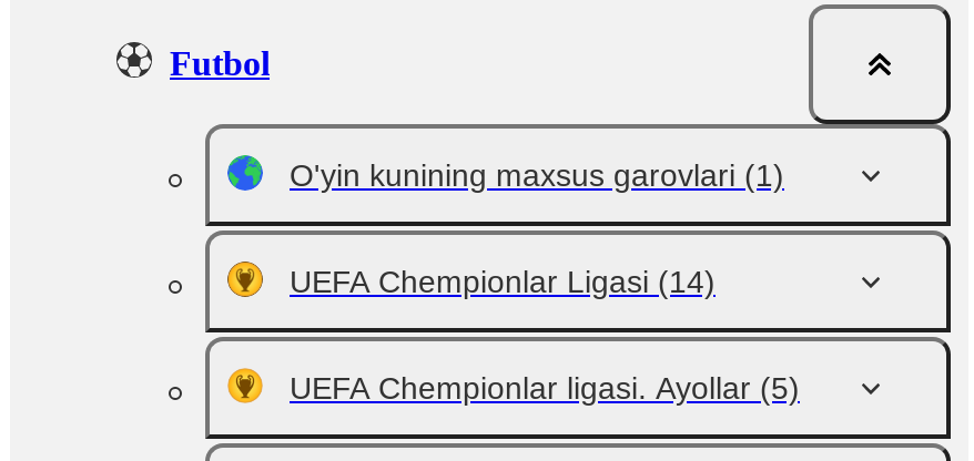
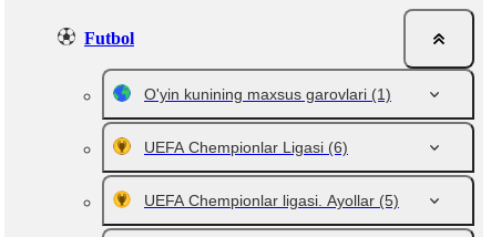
- UEFA Chempionlar Ligasi (14)
+ UEFA Chempionlar Ligasi (6)
